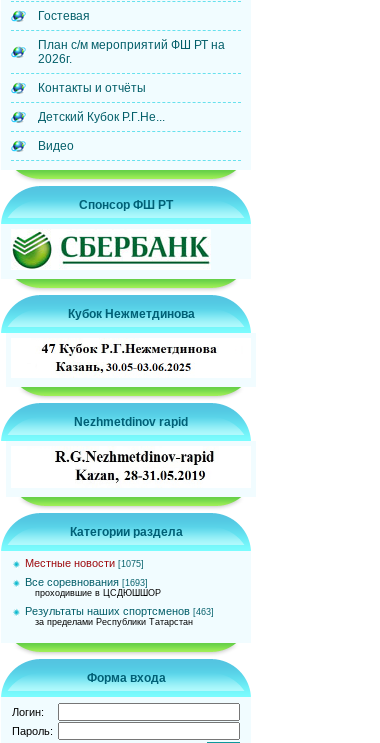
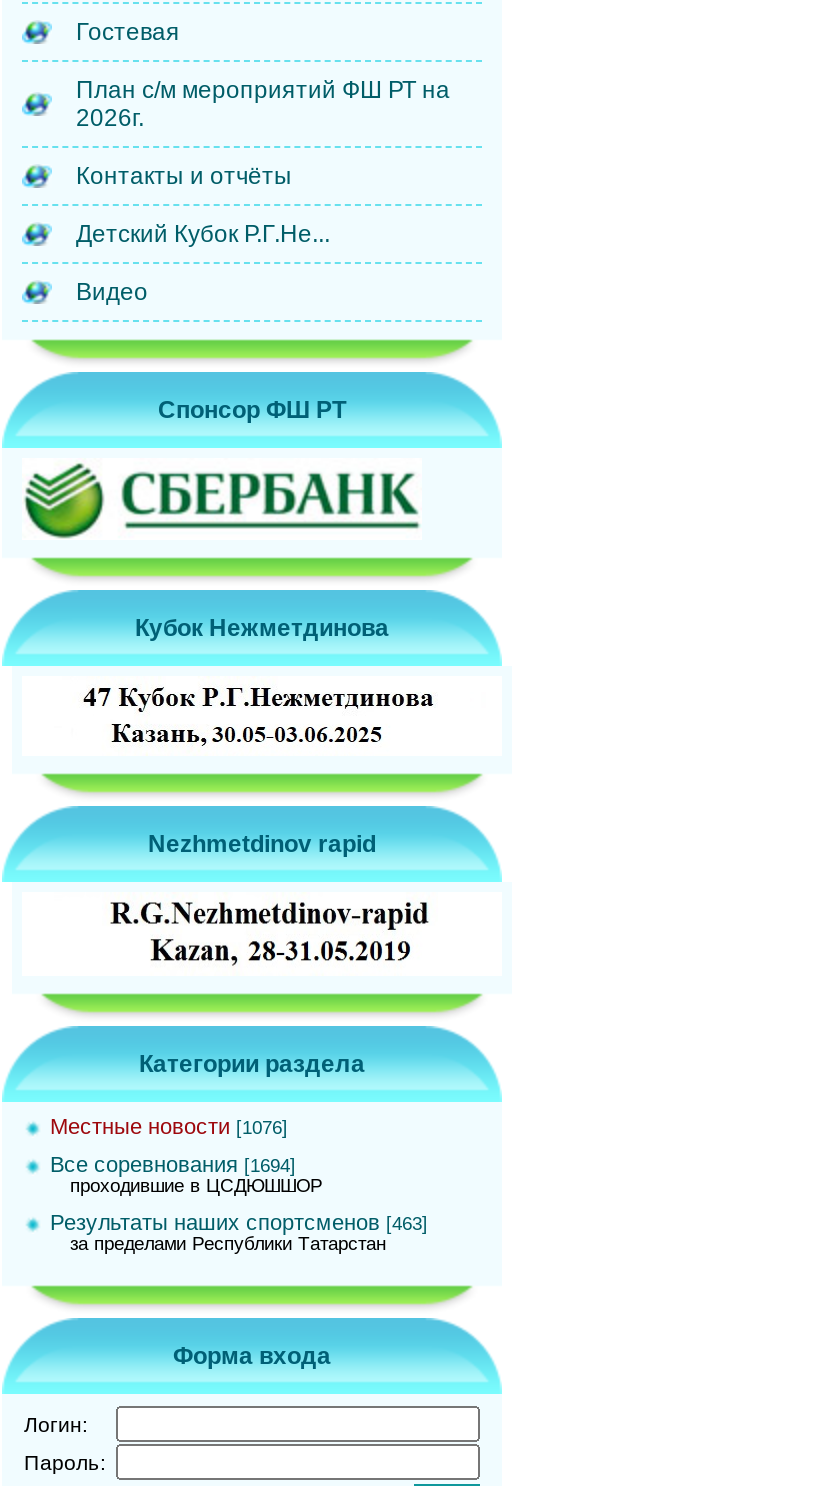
- Местные новости [1075]
+ Местные новости [1076]

- Все соревнования [1693]
+ Все соревнования [1694]
